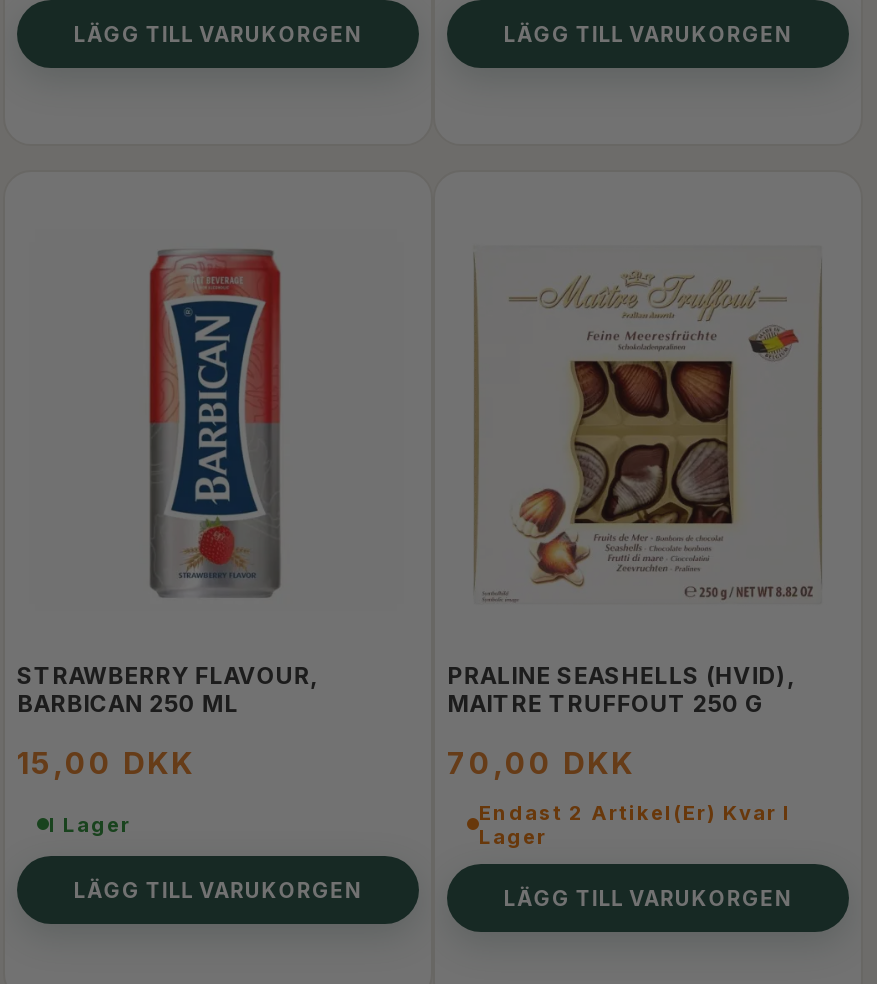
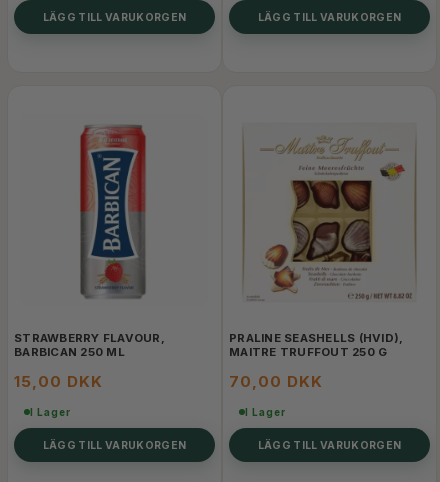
- Endast 2 Artikel(er) Kvar I
- Lager
+ I Lager
